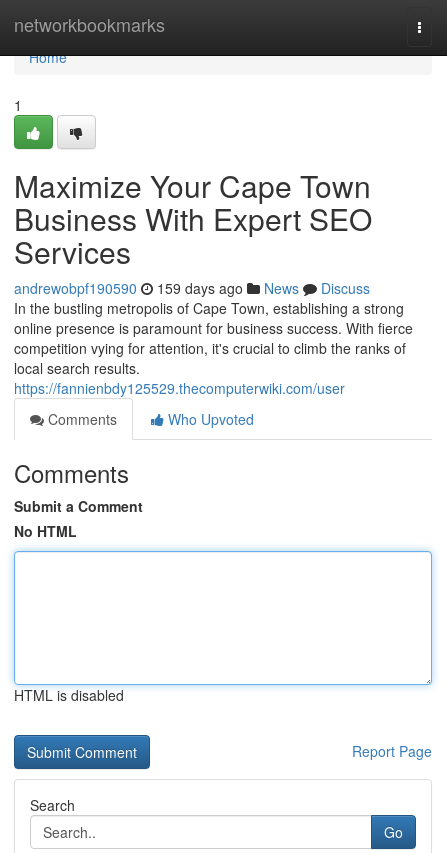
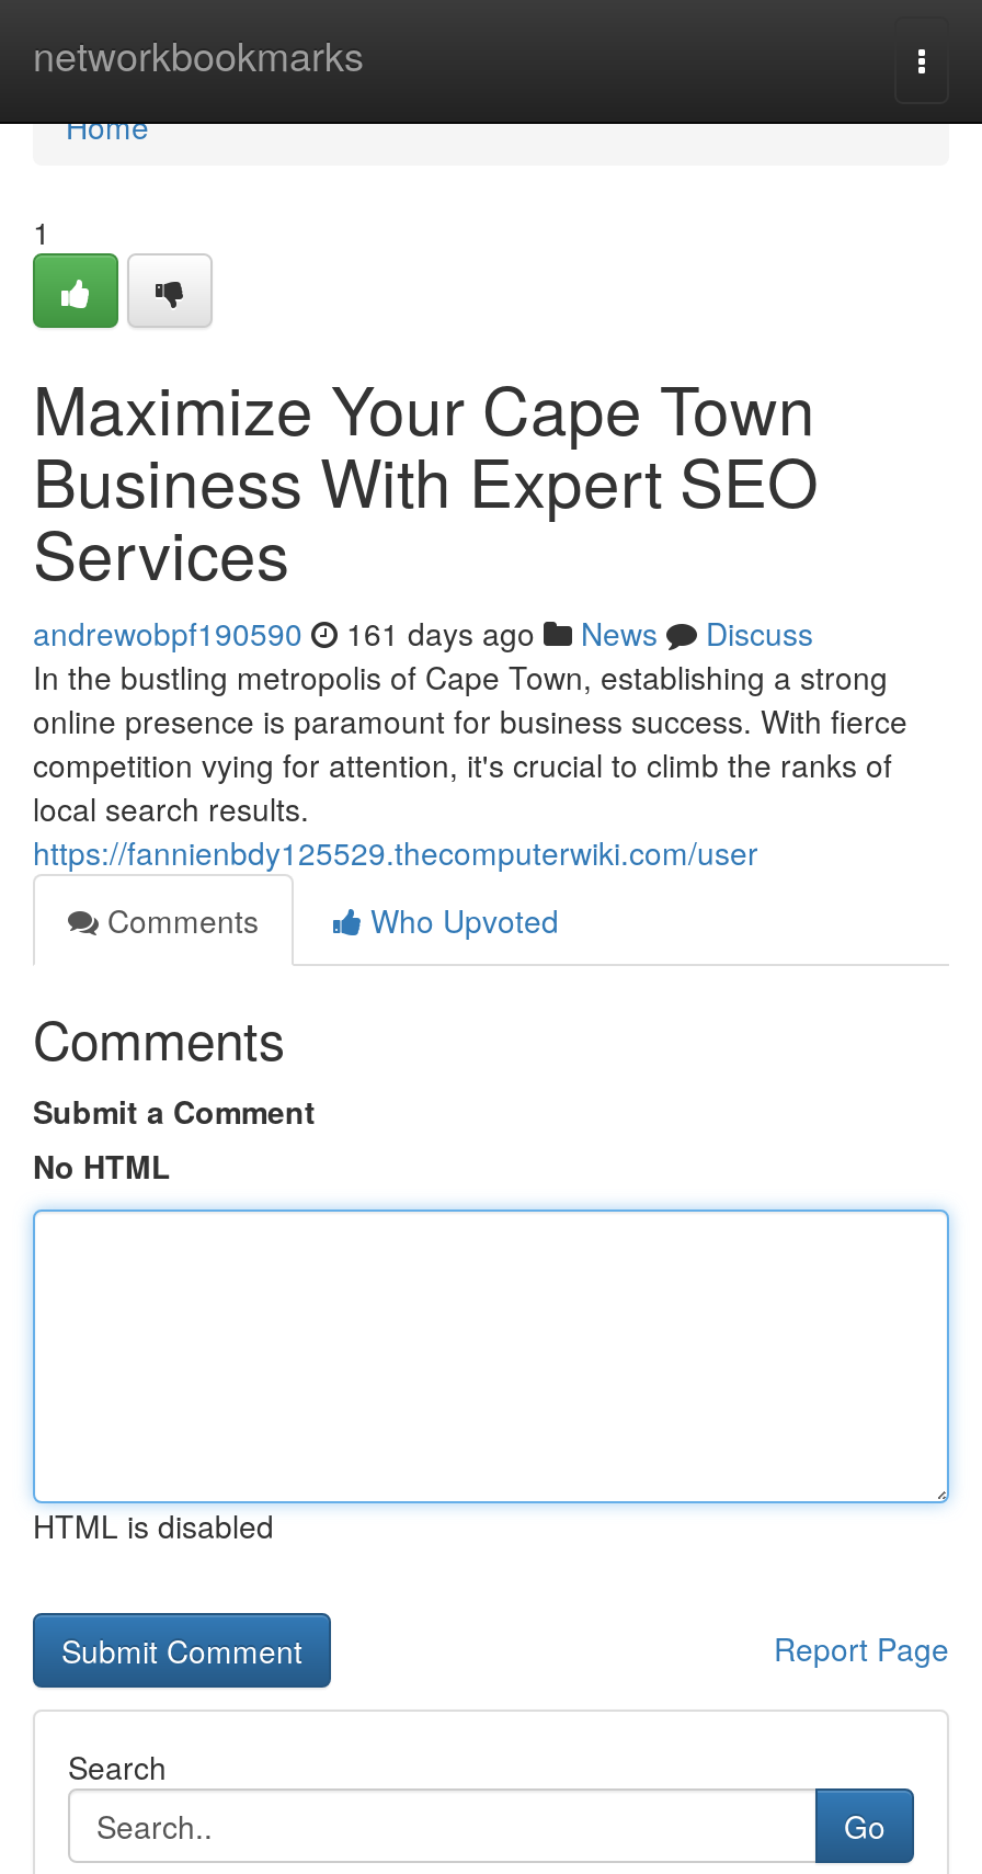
- andrewobpf190590 159 days ago News Discuss
+ andrewobpf190590 161 days ago News Discuss
